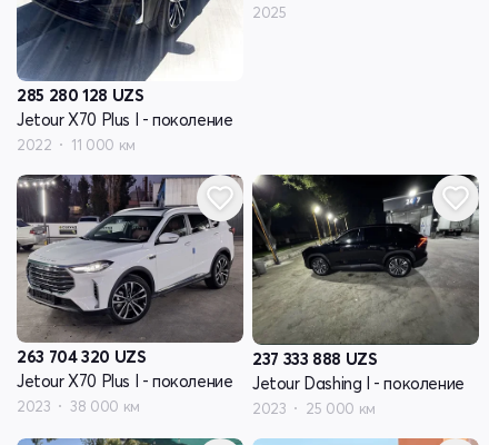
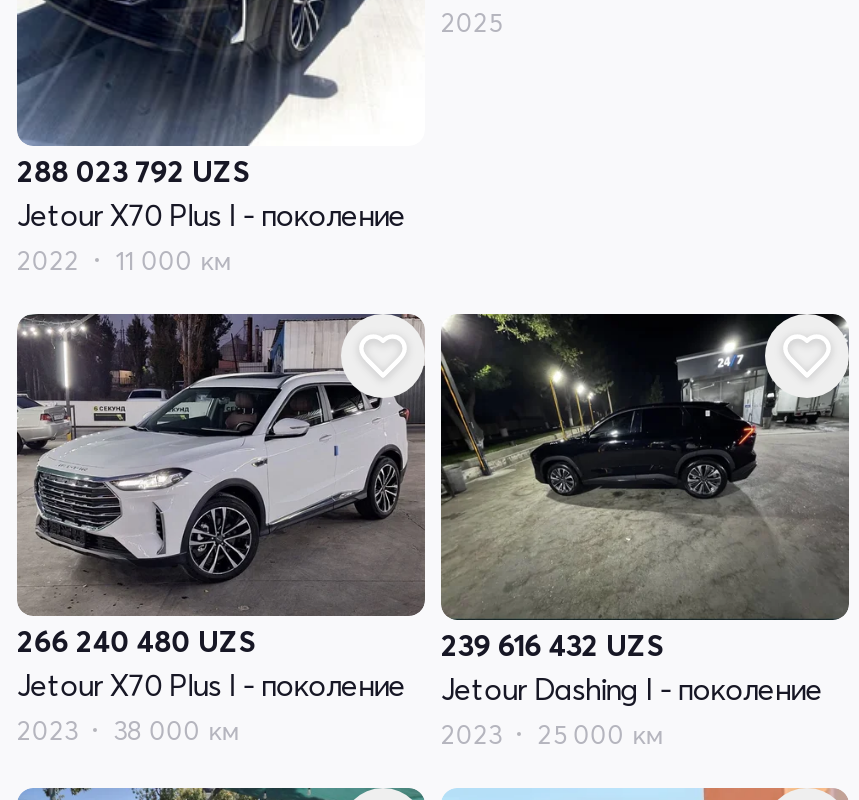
- 285 280 128 UZS
+ 288 023 792 UZS

- 263 704 320 UZS
+ 266 240 480 UZS

- 237 333 888 UZS
+ 239 616 432 UZS
